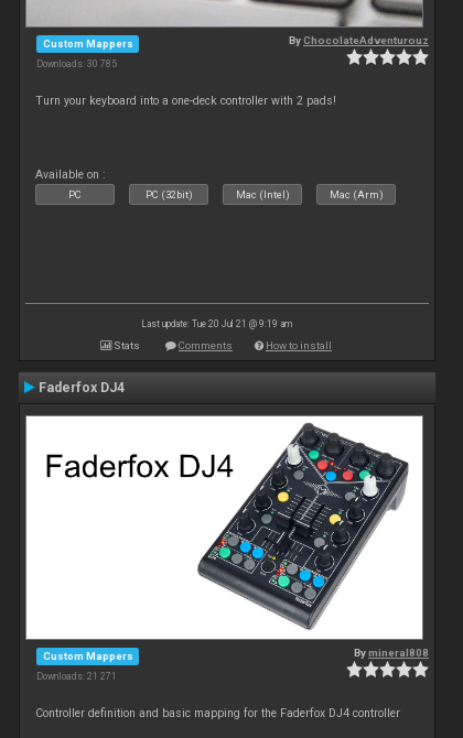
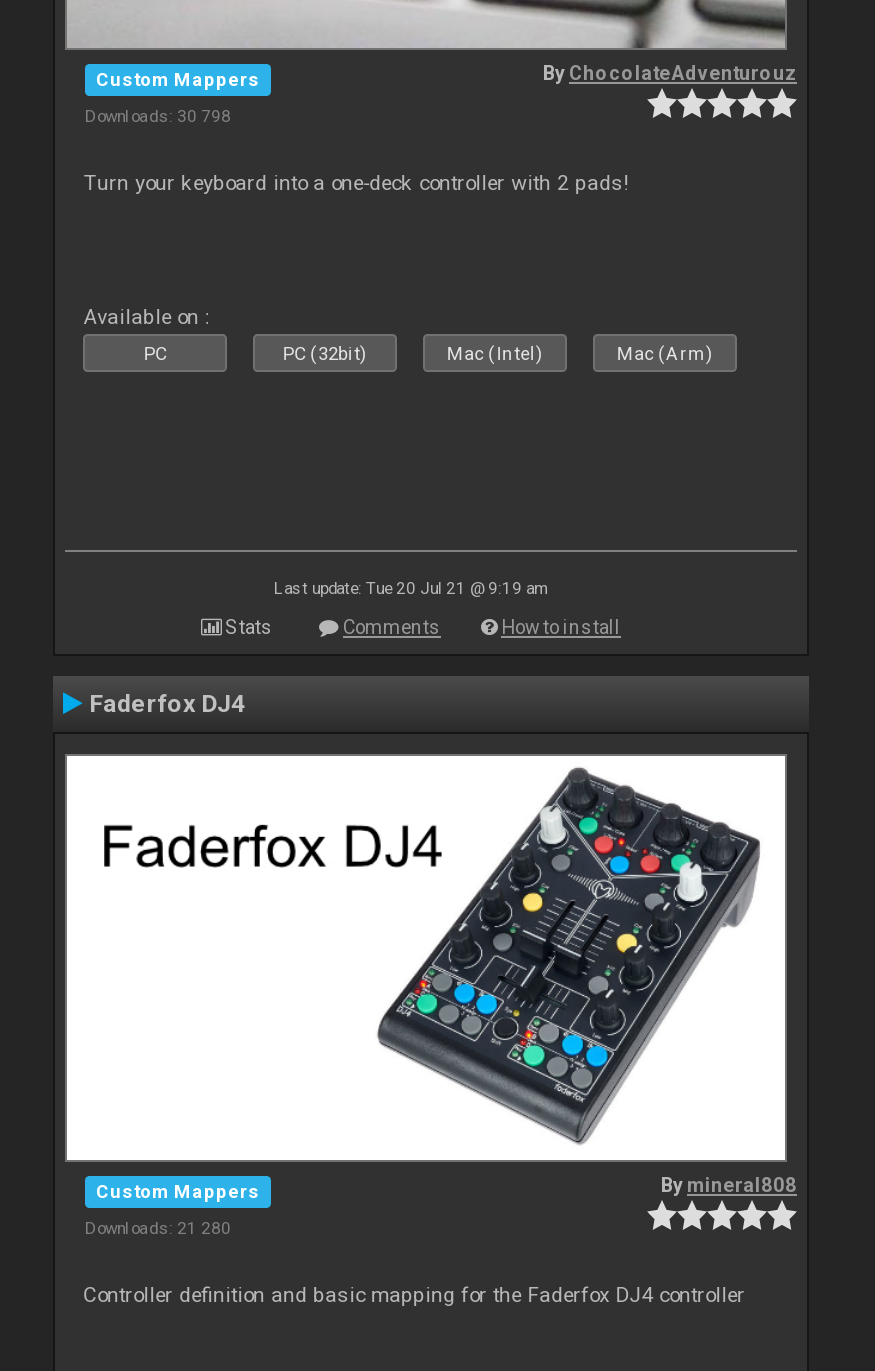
- Downloads: 30 785
+ Downloads: 30 798

- Downloads: 21 271
+ Downloads: 21 280
